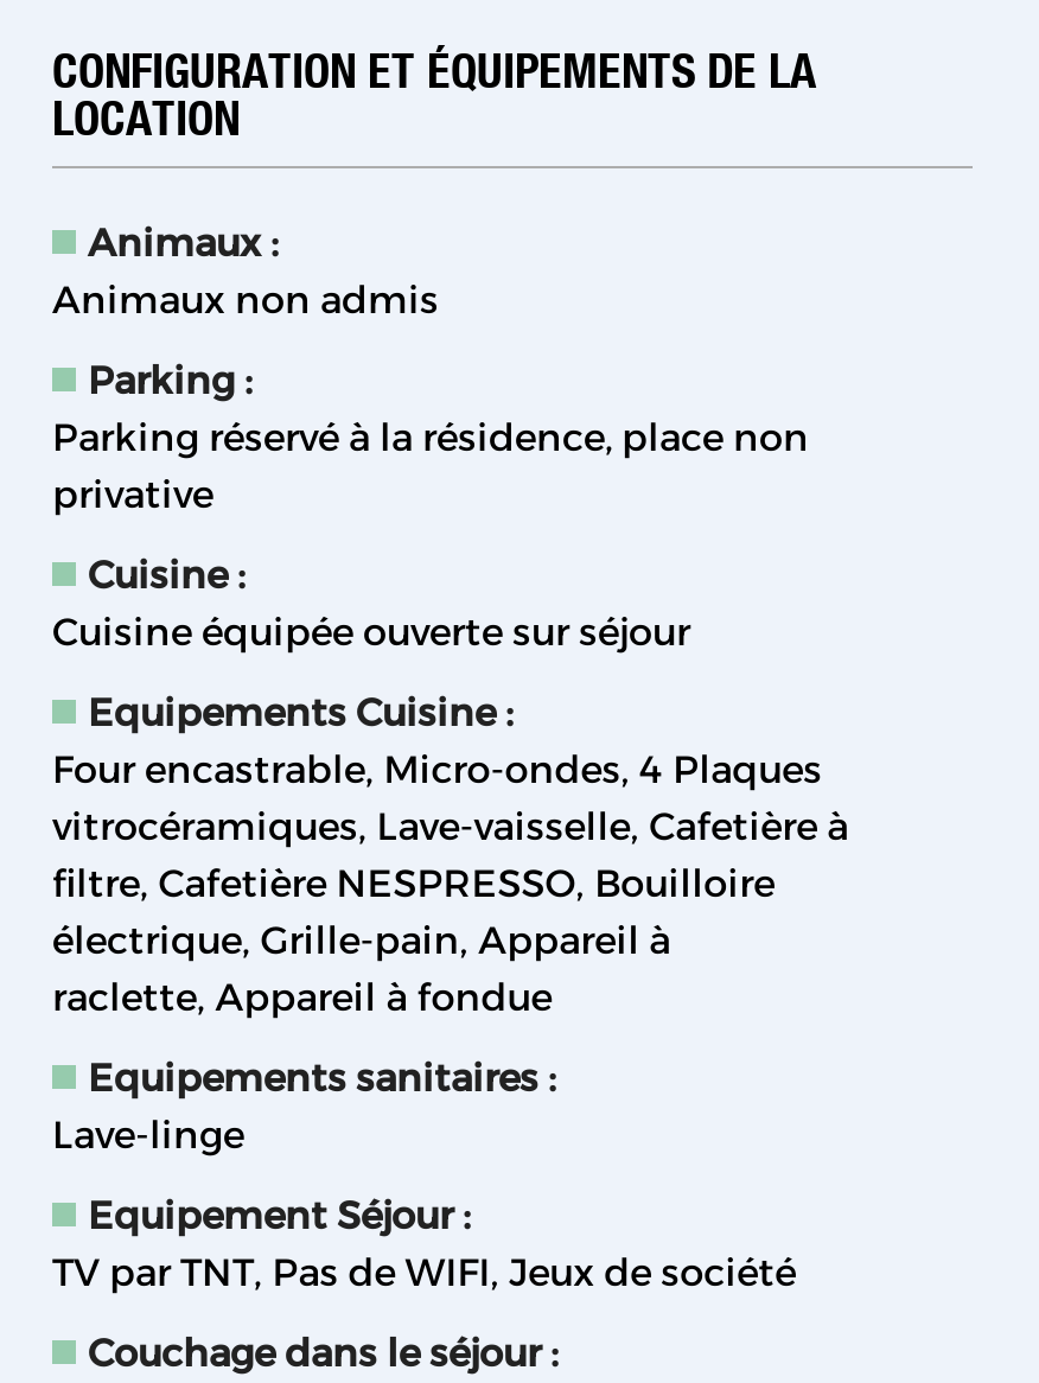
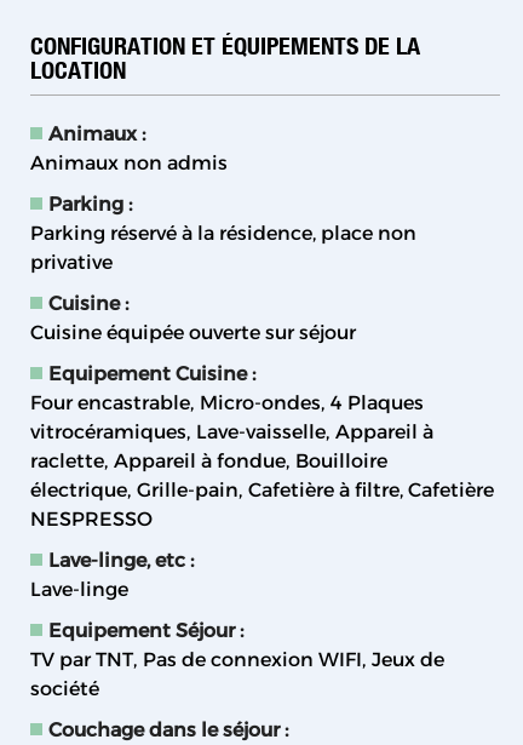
- Equipements Cuisine:
+ Equipement Cuisine:

- vitrocéramiques Lave-vaisselle Cafetière à
- filtre Cafetière NESPRESSO Bouilloire
- électrique Grille-pain Appareil à
- raclette Appareil à fondue
+ vitrocéramiques Lave-vaisselle Appareil à
+ raclette Appareil à fondue Bouilloire
+ électrique Grille-pain Cafetière à filtre Cafetière
+ NESPRESSO

- Equipements sanitaires:
+ Lave-linge, etc:

- TV par TNT Pas de WIFI Jeux de société
+ TV par TNT Pas de connexion WIFI Jeux de
+ société
